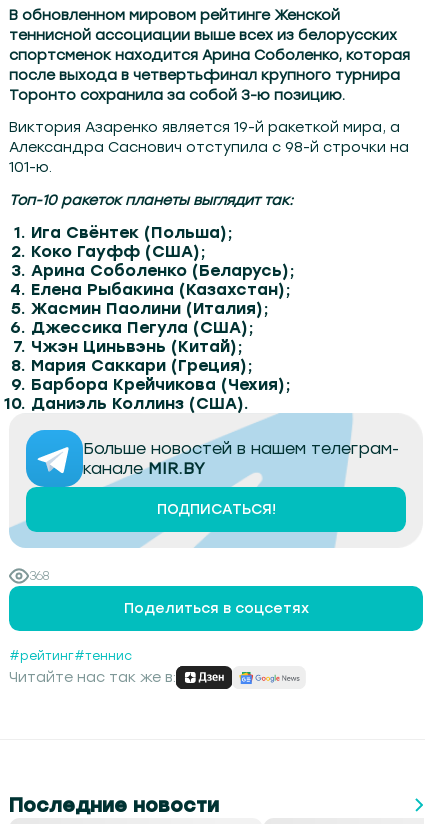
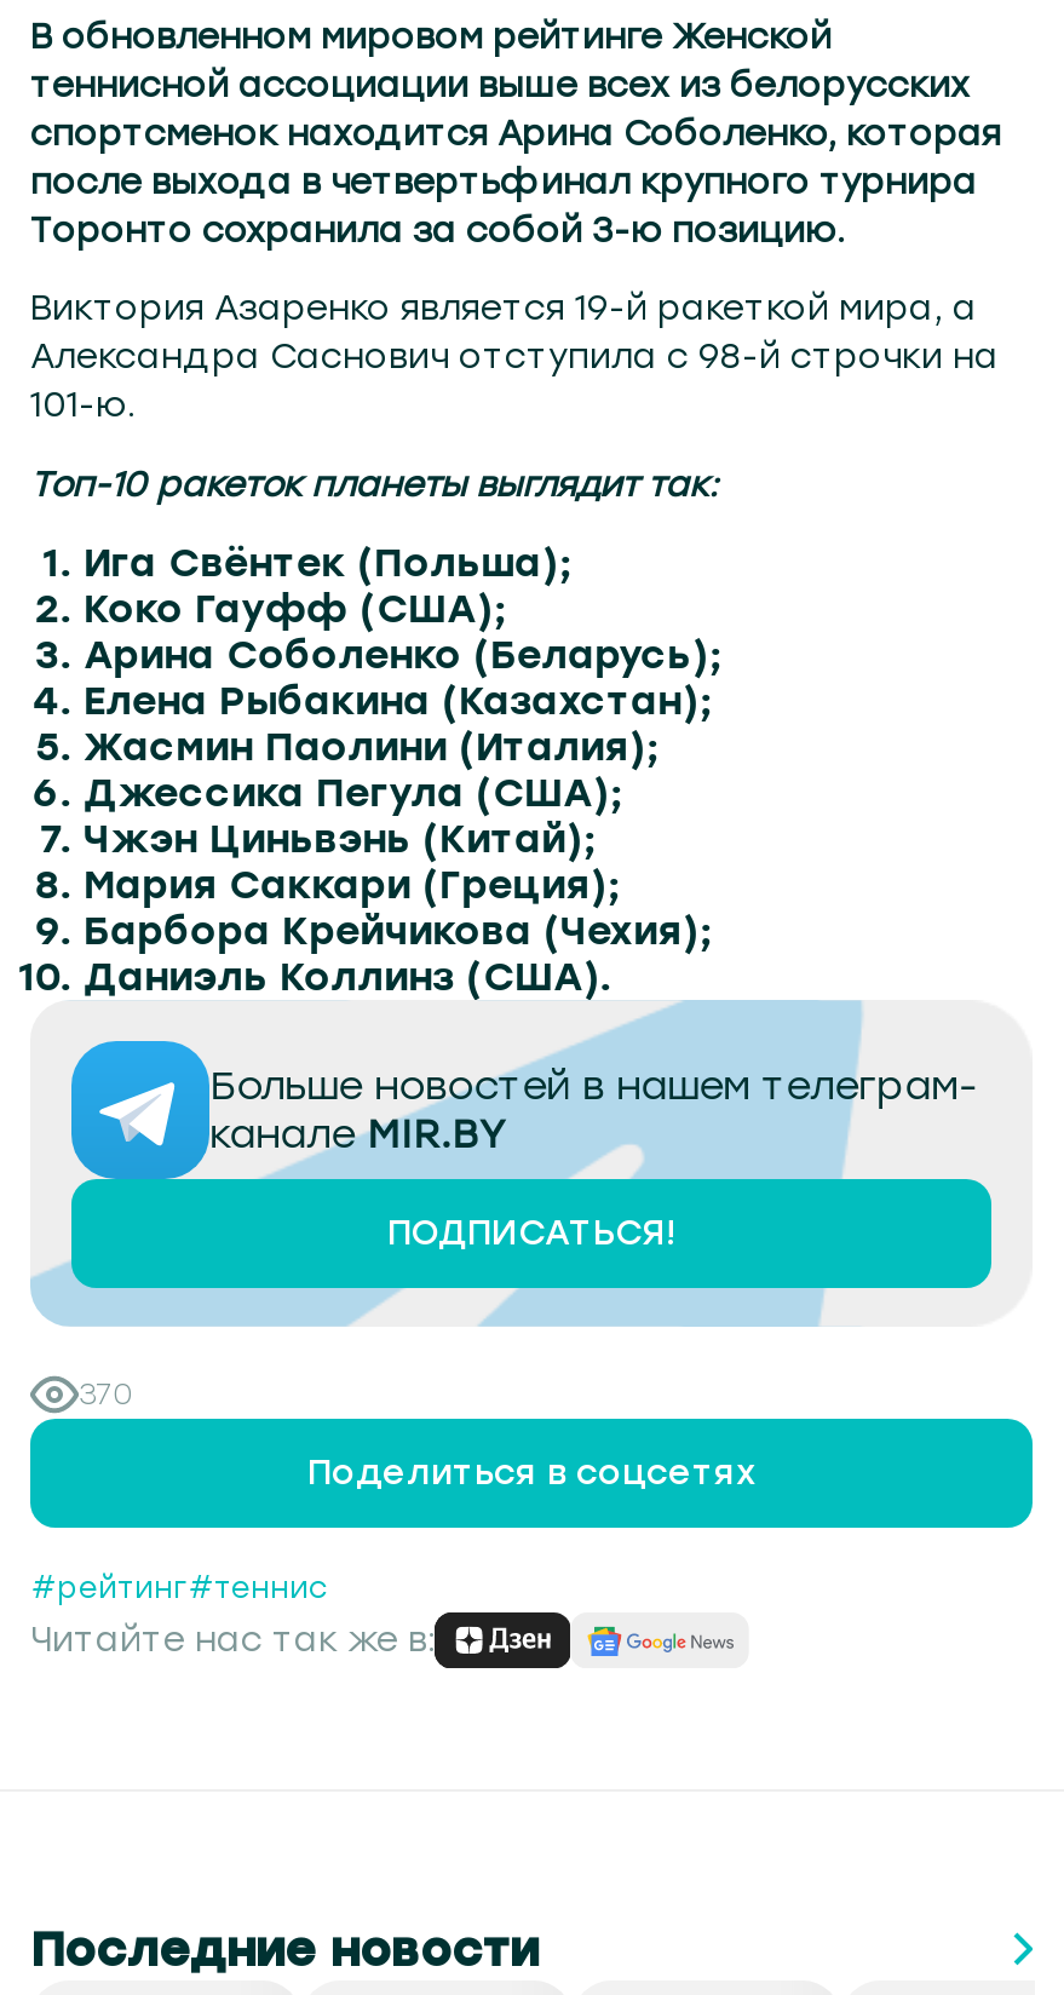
- 368
+ 370
